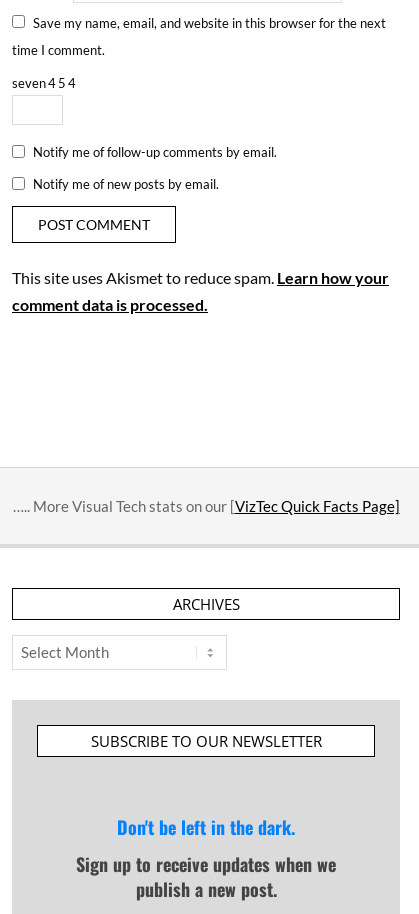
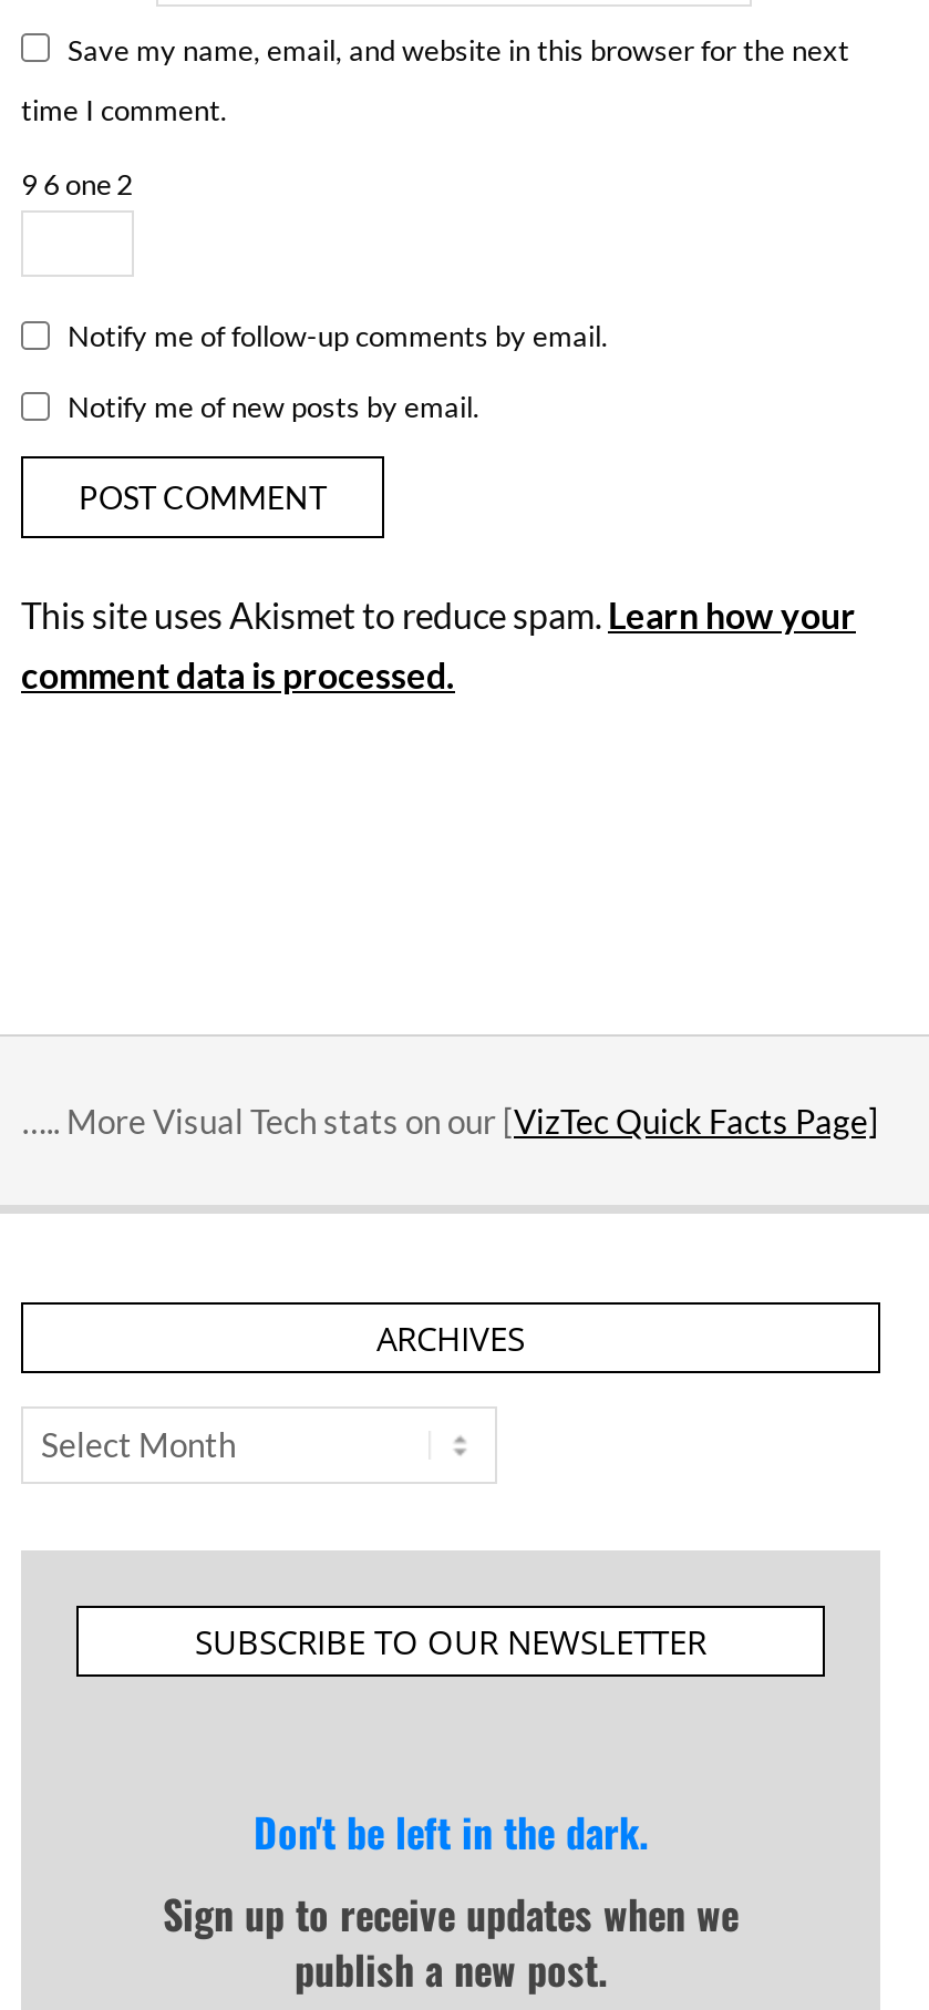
- seven 4 5 4
+ 9 6 one 2
